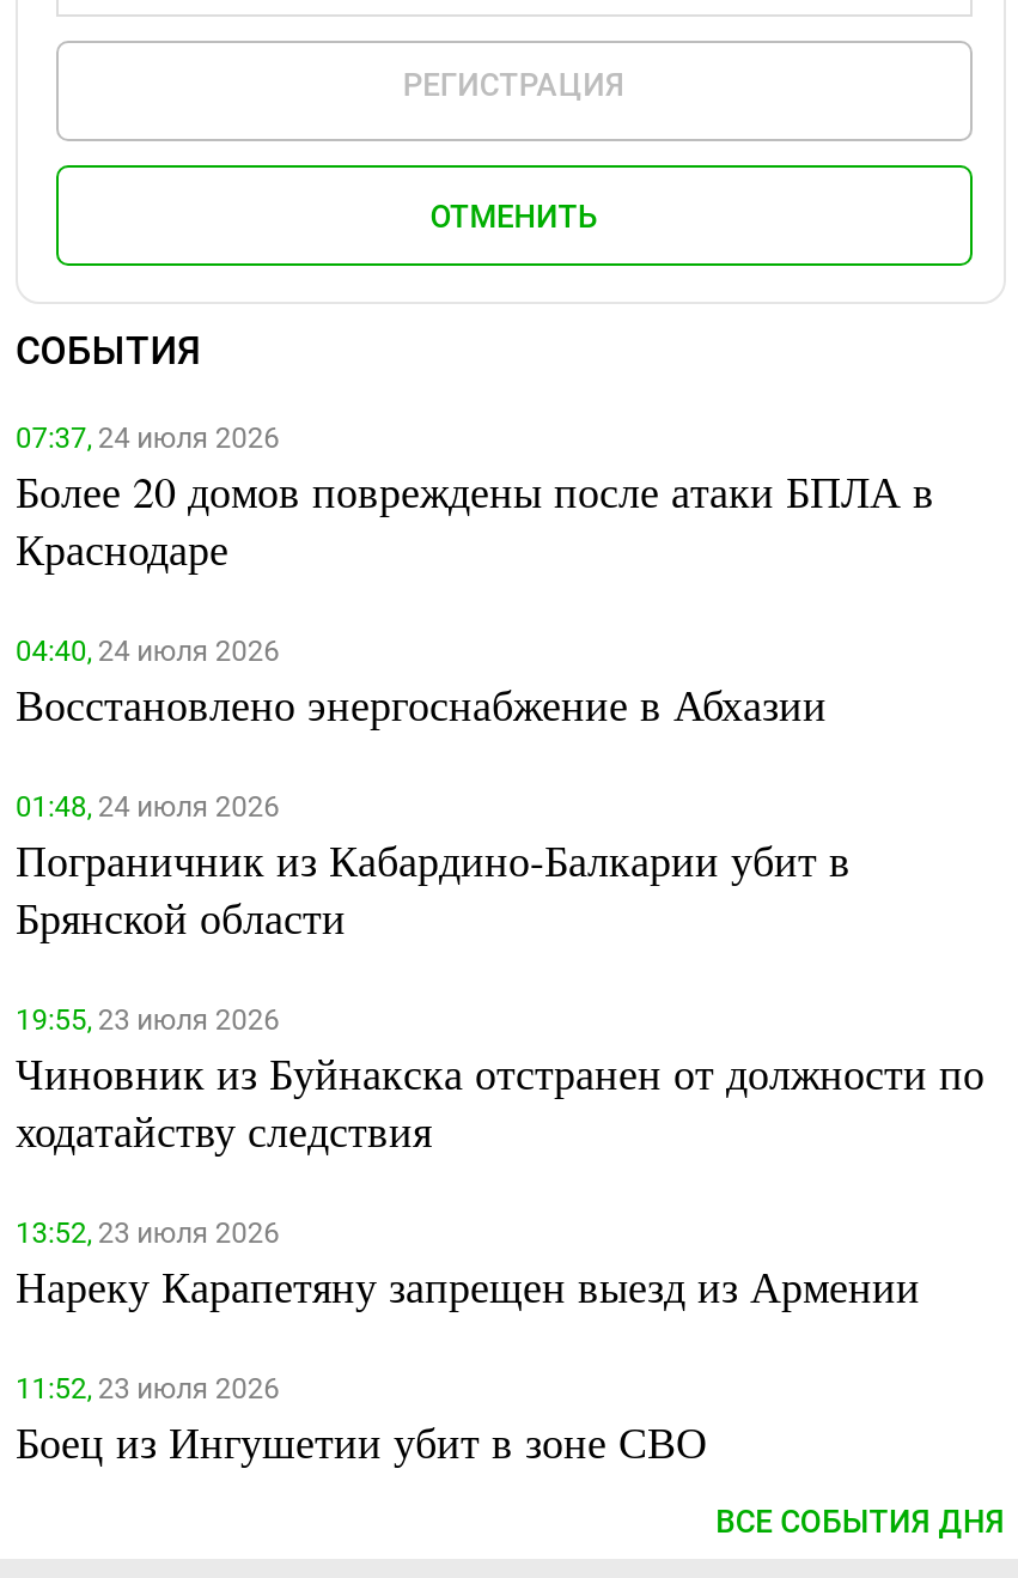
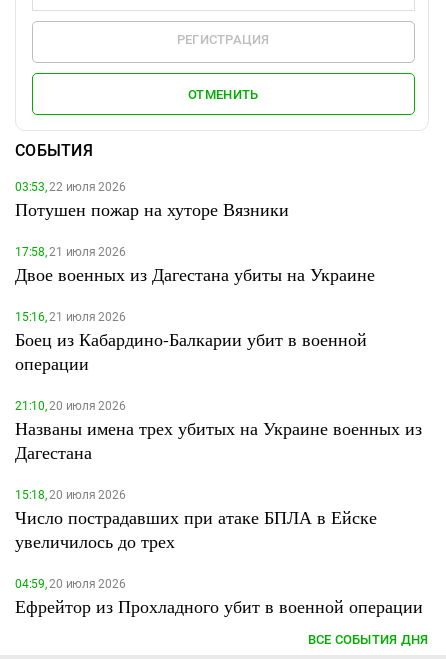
- 07:37, 24 июля 2026
- Более 20 домов повреждены после атаки БПЛА в
- Краснодаре
+ 03:53, 22 июля 2026
+ Потушен пожар на хуторе Вязники

- 04:40, 24 июля 2026
- Восстановлено энергоснабжение в Абхазии
+ 17:58, 21 июля 2026
+ Двое военных из Дагестана убиты на Украине

- 01:48, 24 июля 2026
- Пограничник из Кабардино-Балкарии убит в
- Брянской области
+ 15:16, 21 июля 2026
+ Боец из Кабардино-Балкарии убит в военной
+ операции

- 19:55, 23 июля 2026
- Чиновник из Буйнакска отстранен от должности по
- ходатайству следствия
+ 21:10, 20 июля 2026
+ Названы имена трех убитых на Украине военных из
+ Дагестана

- 13:52, 23 июля 2026
- Нареку Карапетяну запрещен выезд из Армении
+ 15:18, 20 июля 2026
+ Число пострадавших при атаке БПЛА в Ейске
+ увеличилось до трех

- 11:52, 23 июля 2026
- Боец из Ингушетии убит в зоне СВО
+ 04:59, 20 июля 2026
+ Ефрейтор из Прохладного убит в военной операции
